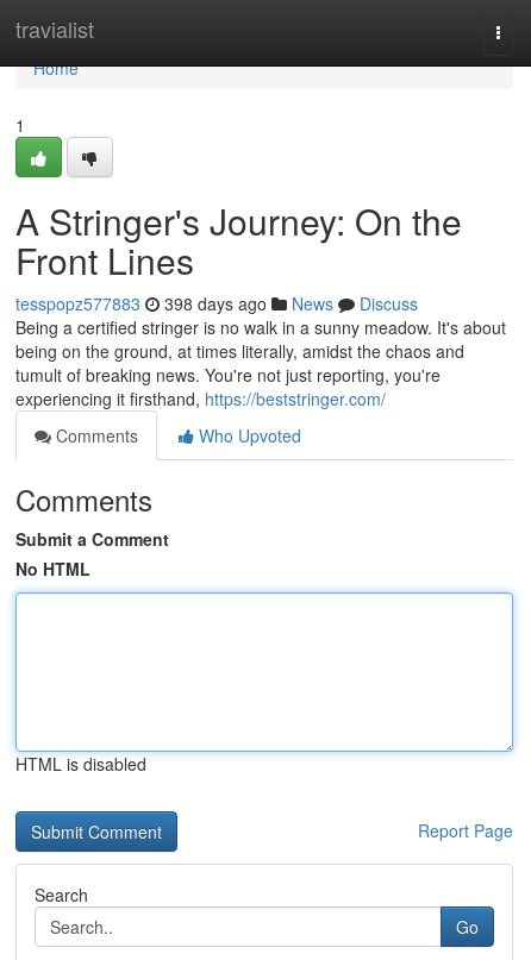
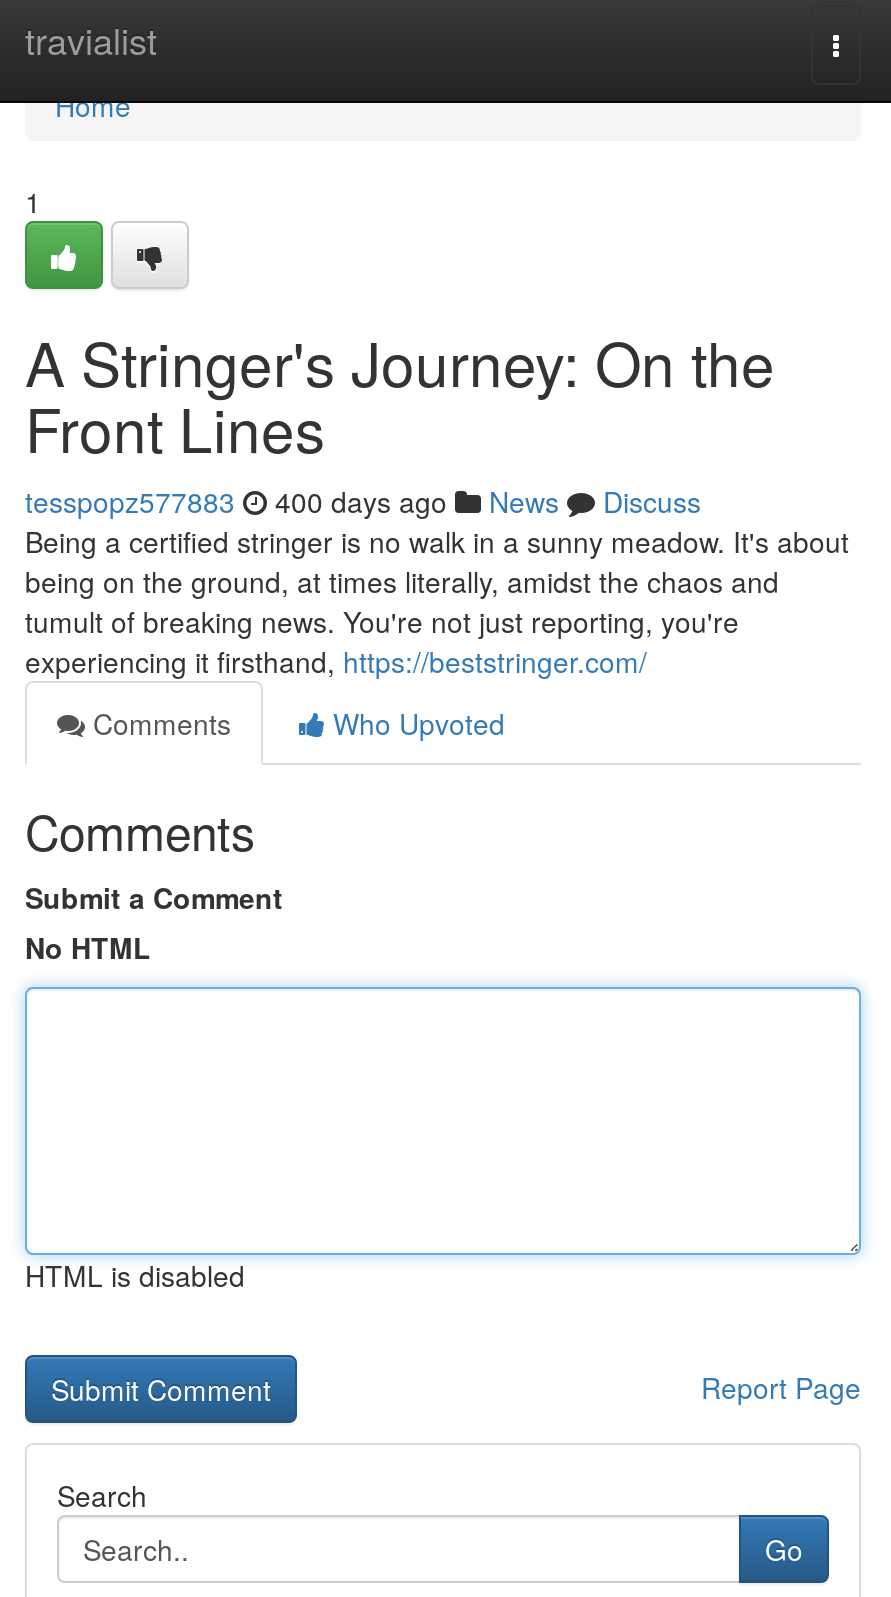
- tesspopz577883 398 days ago News Discuss
+ tesspopz577883 400 days ago News Discuss
